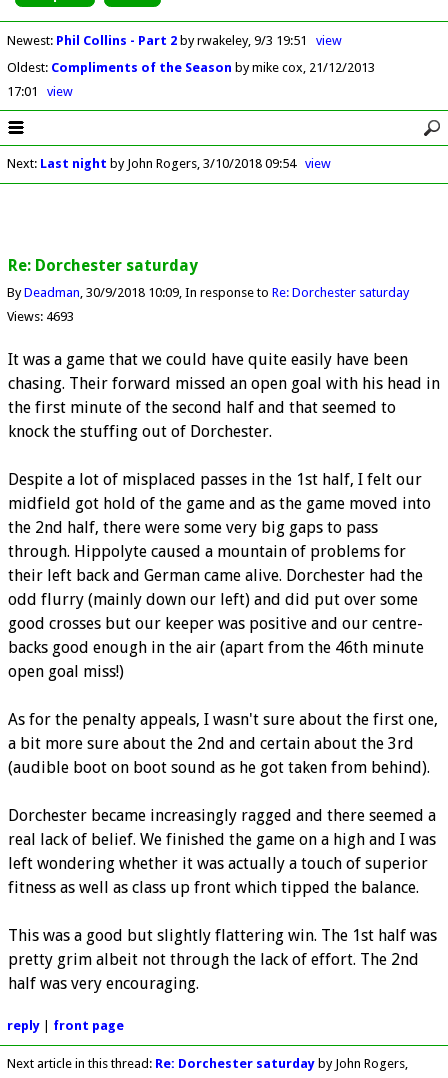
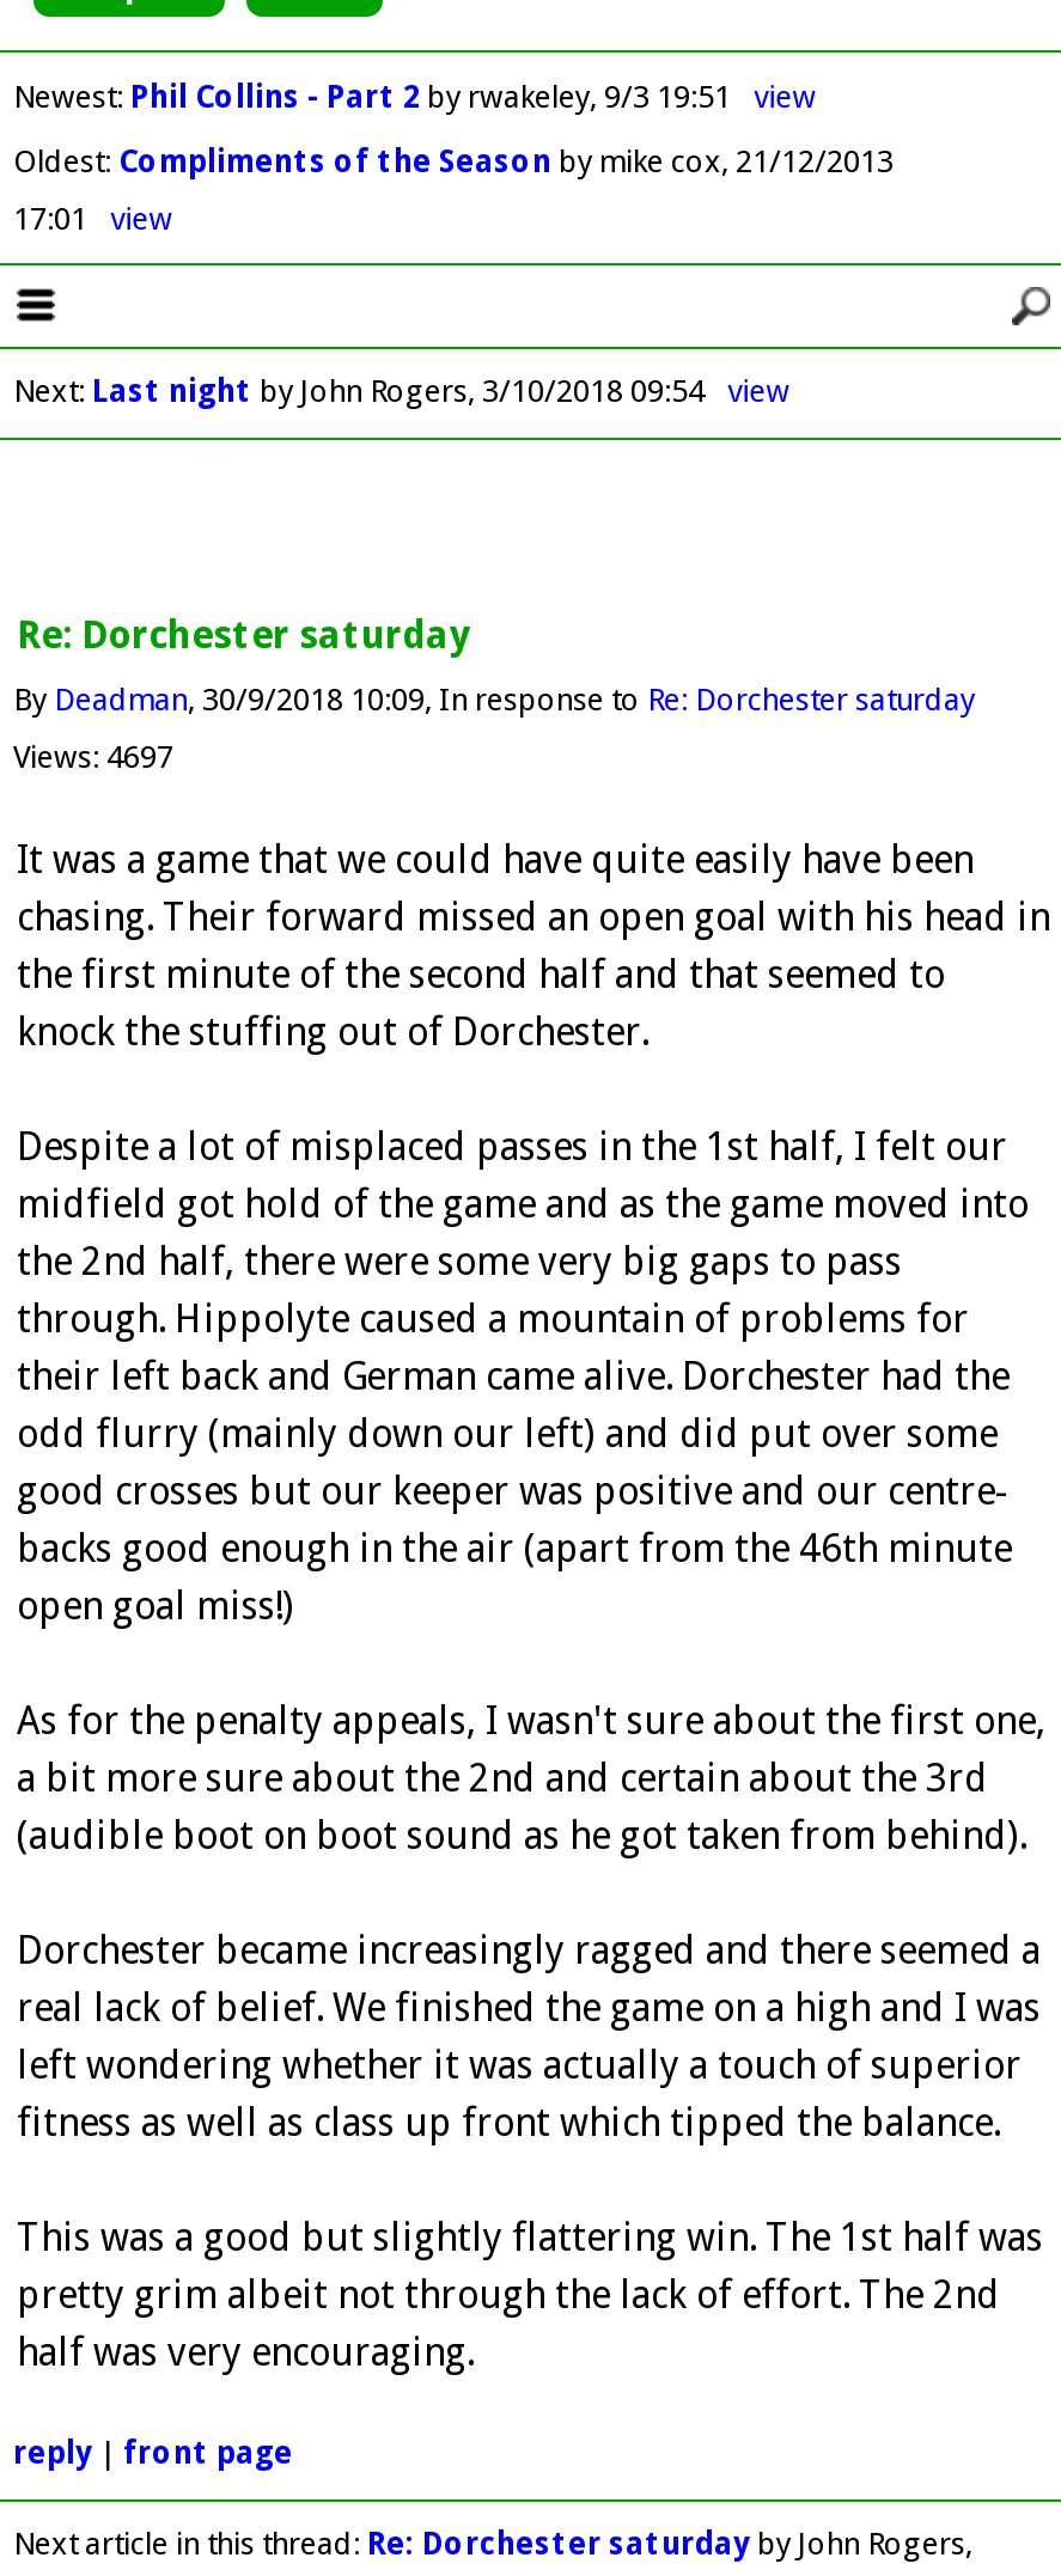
- Views: 4693
+ Views: 4697
